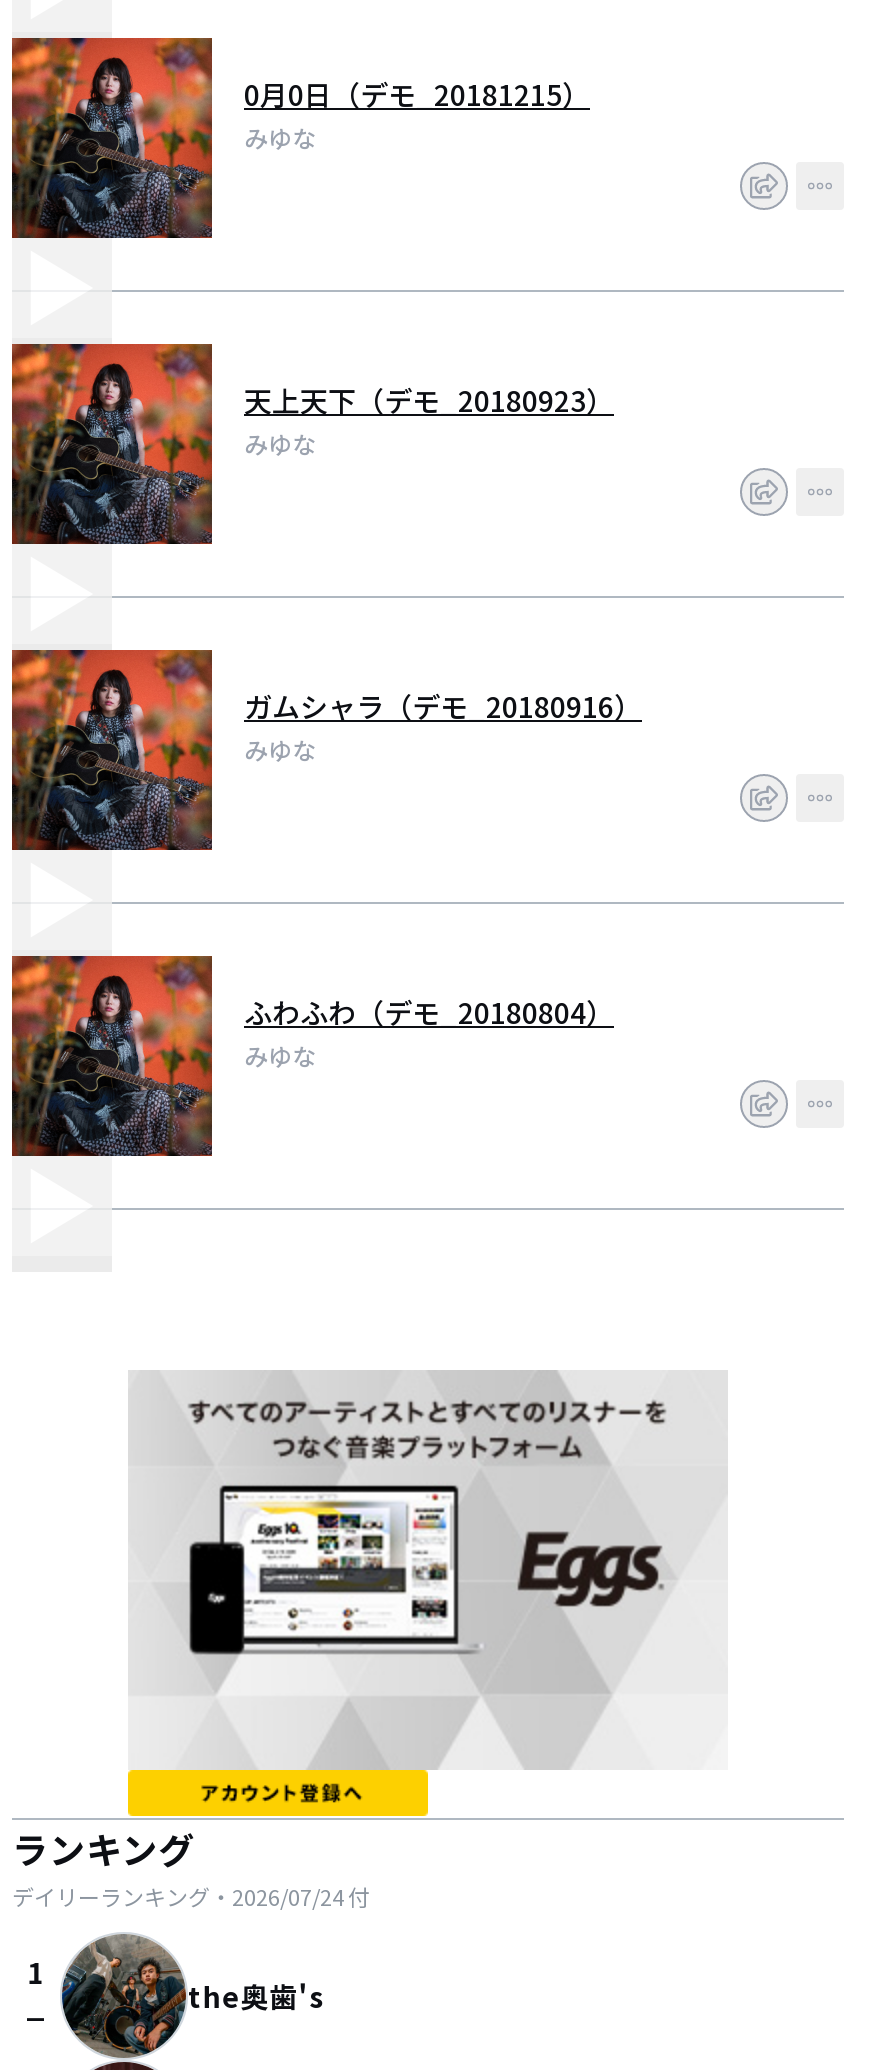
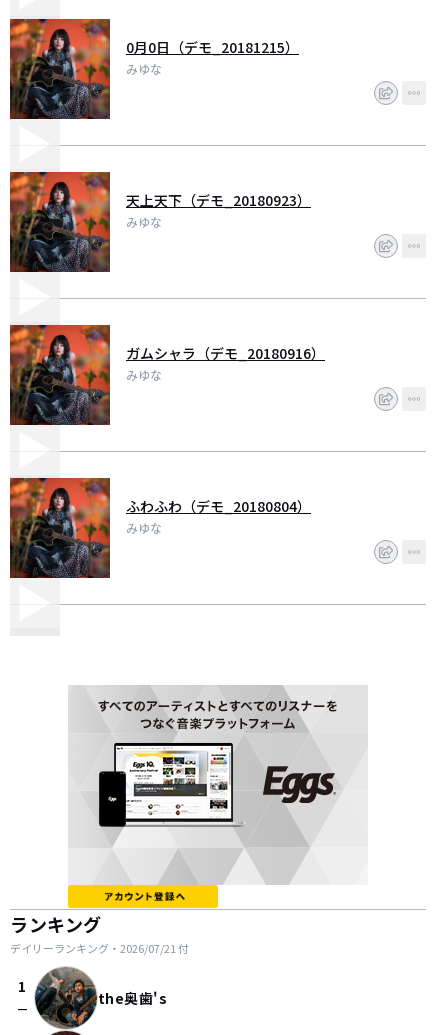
- デイリーランキング・2026/07/24付
+ デイリーランキング・2026/07/21付
